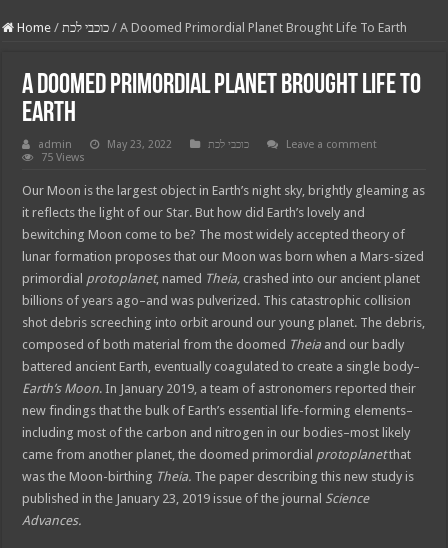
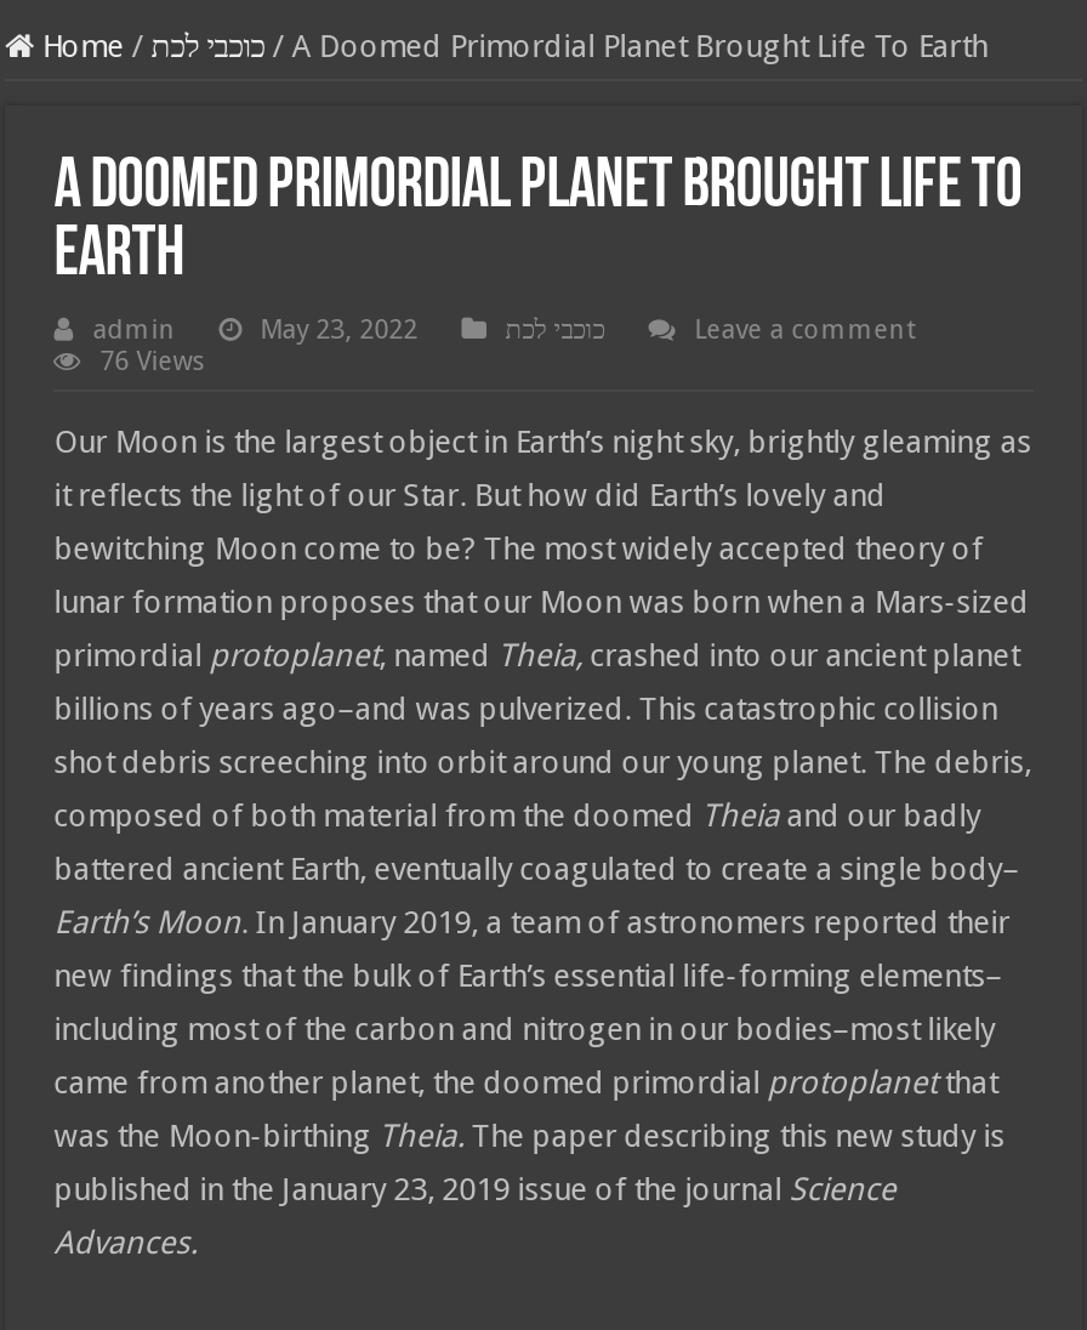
- 75 Views
+ 76 Views
